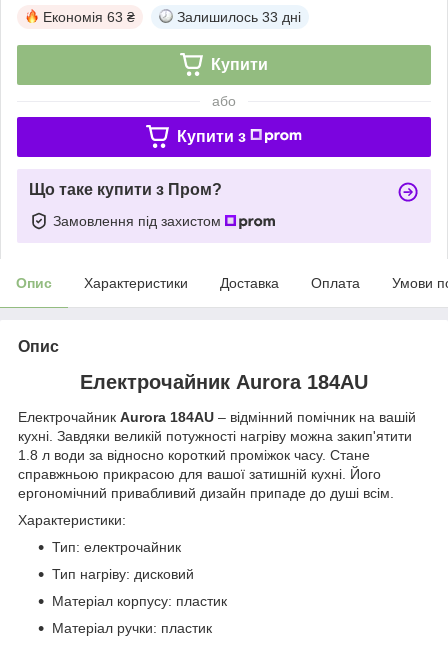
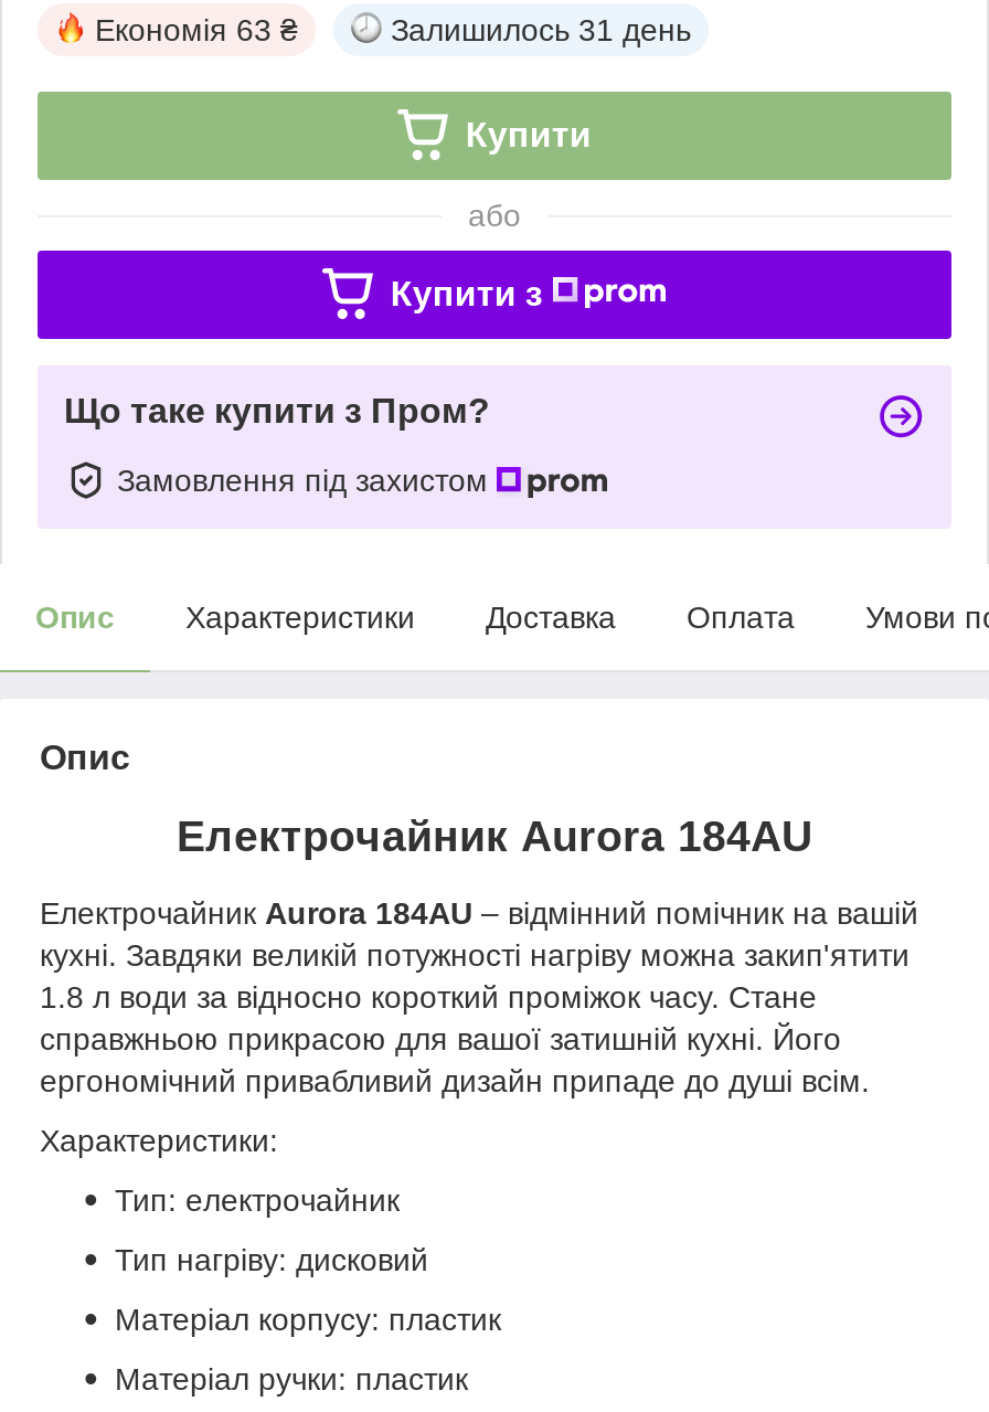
- Залишилось 33 дні
+ Залишилось 31 день
